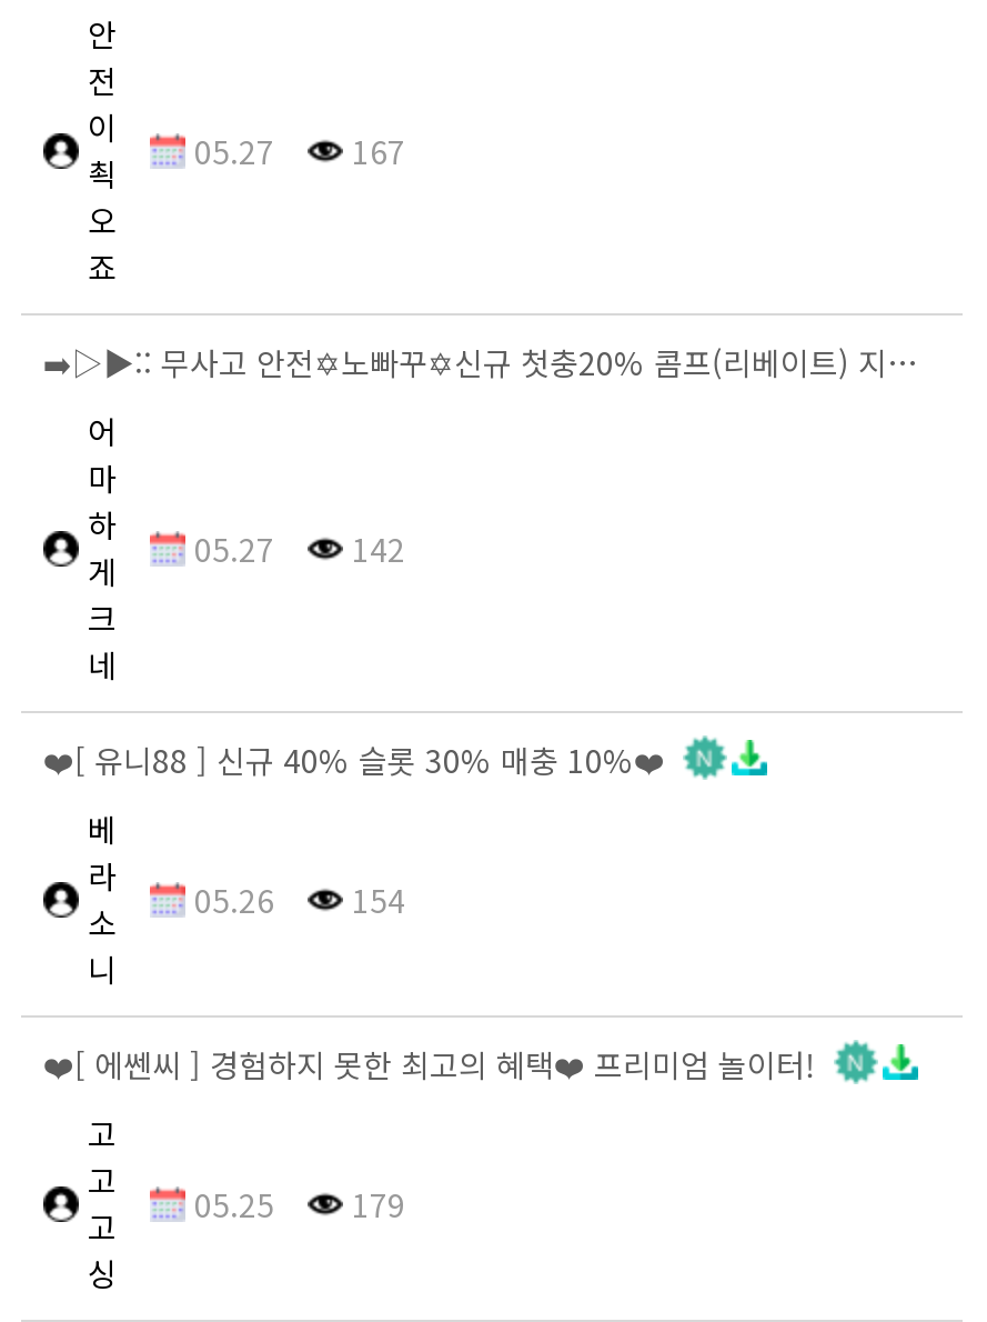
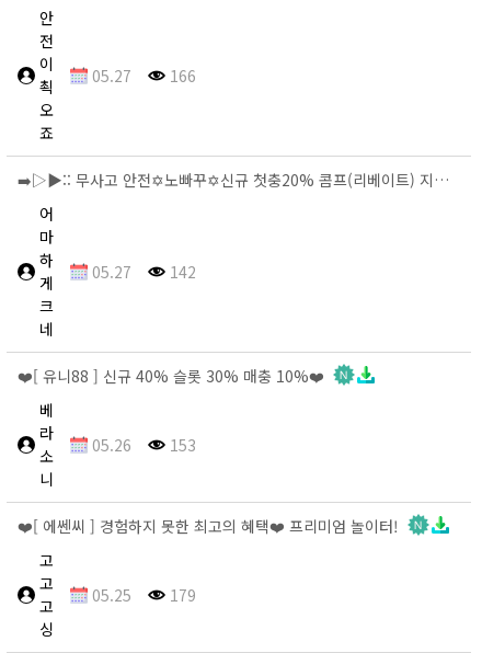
- 05.27 167
+ 05.27 166

- 05.26 154
+ 05.26 153
